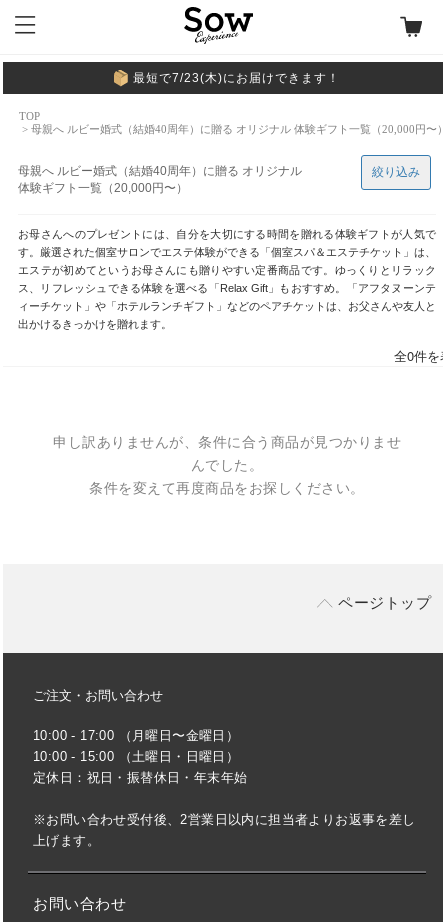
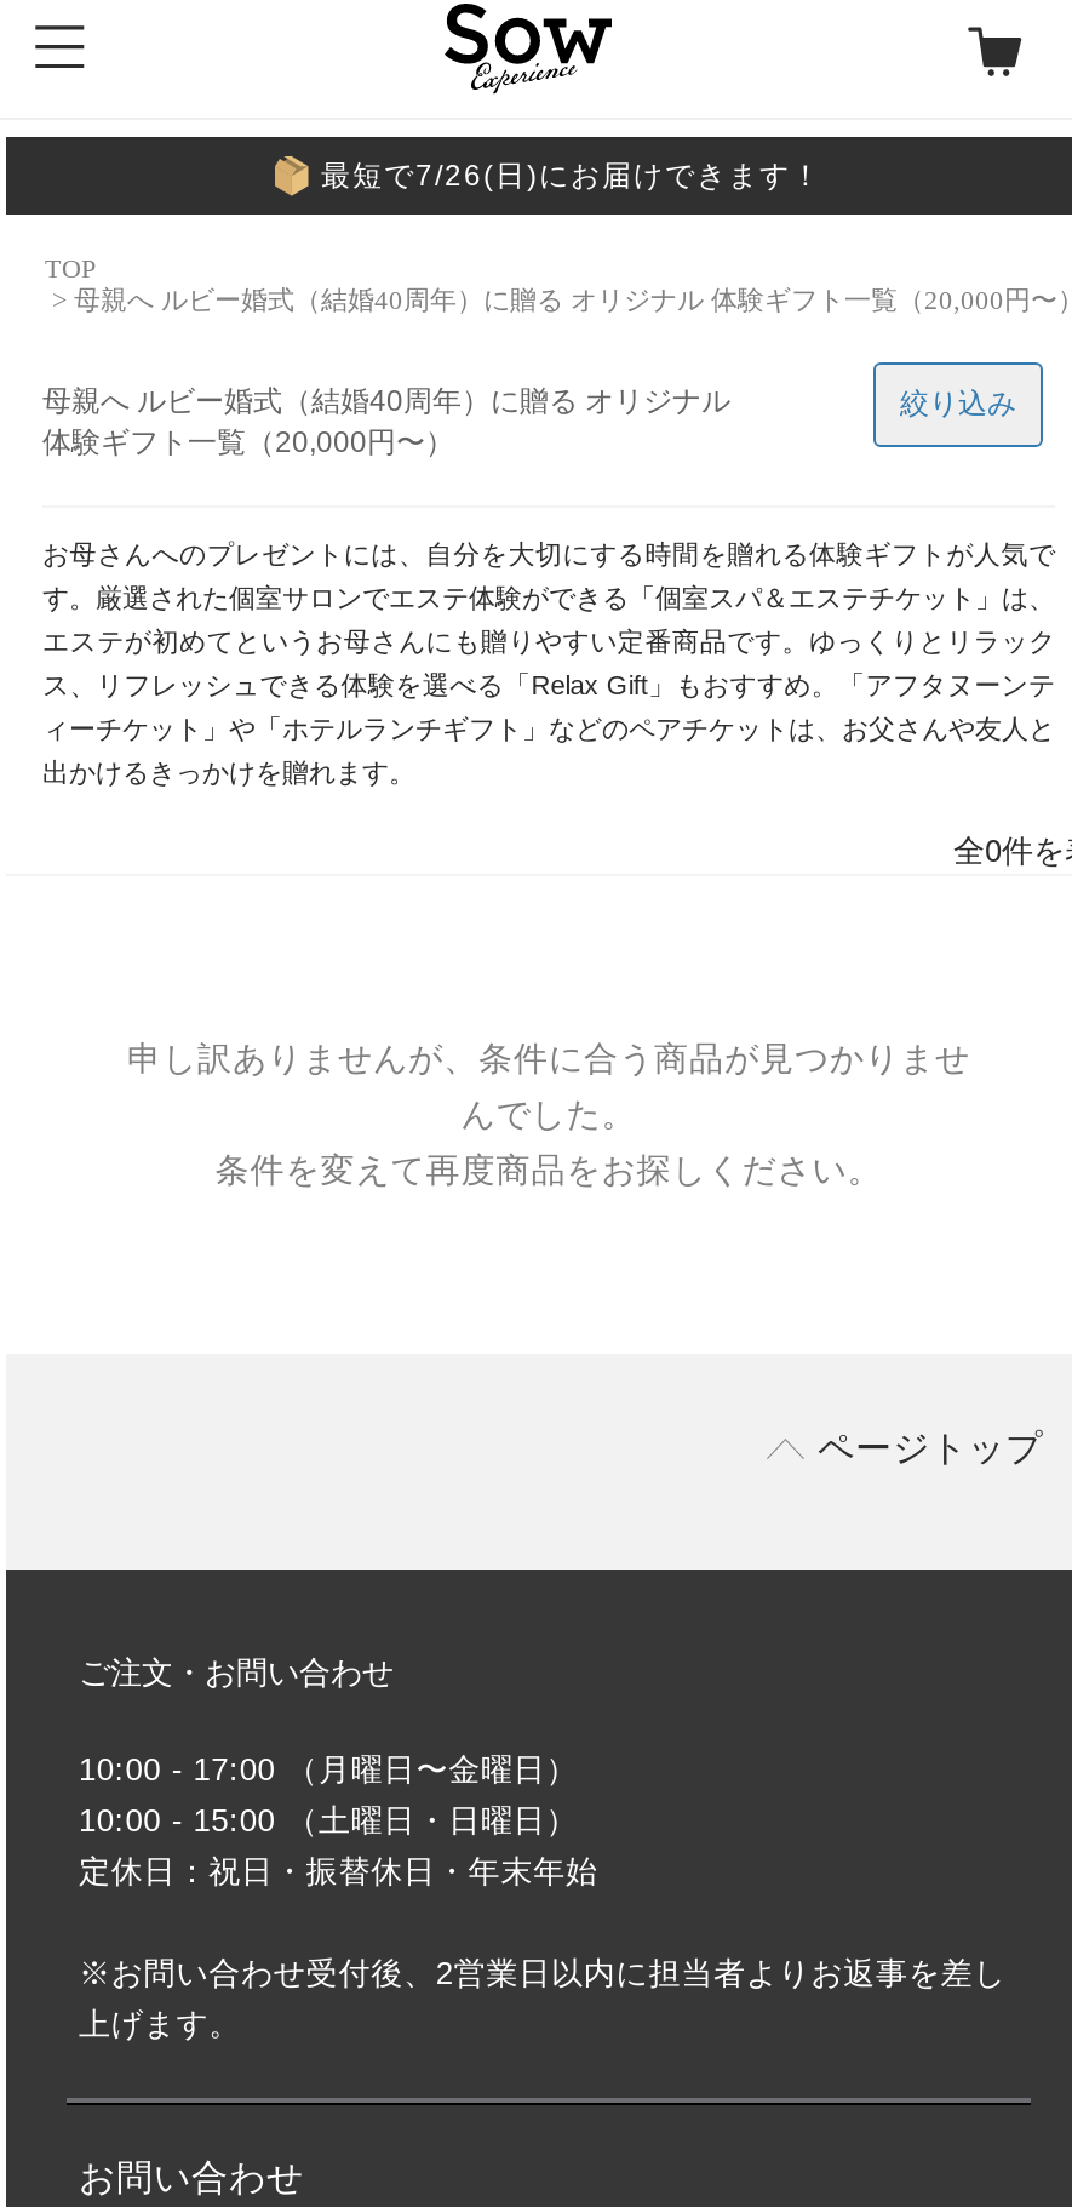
- 最短で7/23(木)にお届けできます！
+ 最短で7/26(日)にお届けできます！
